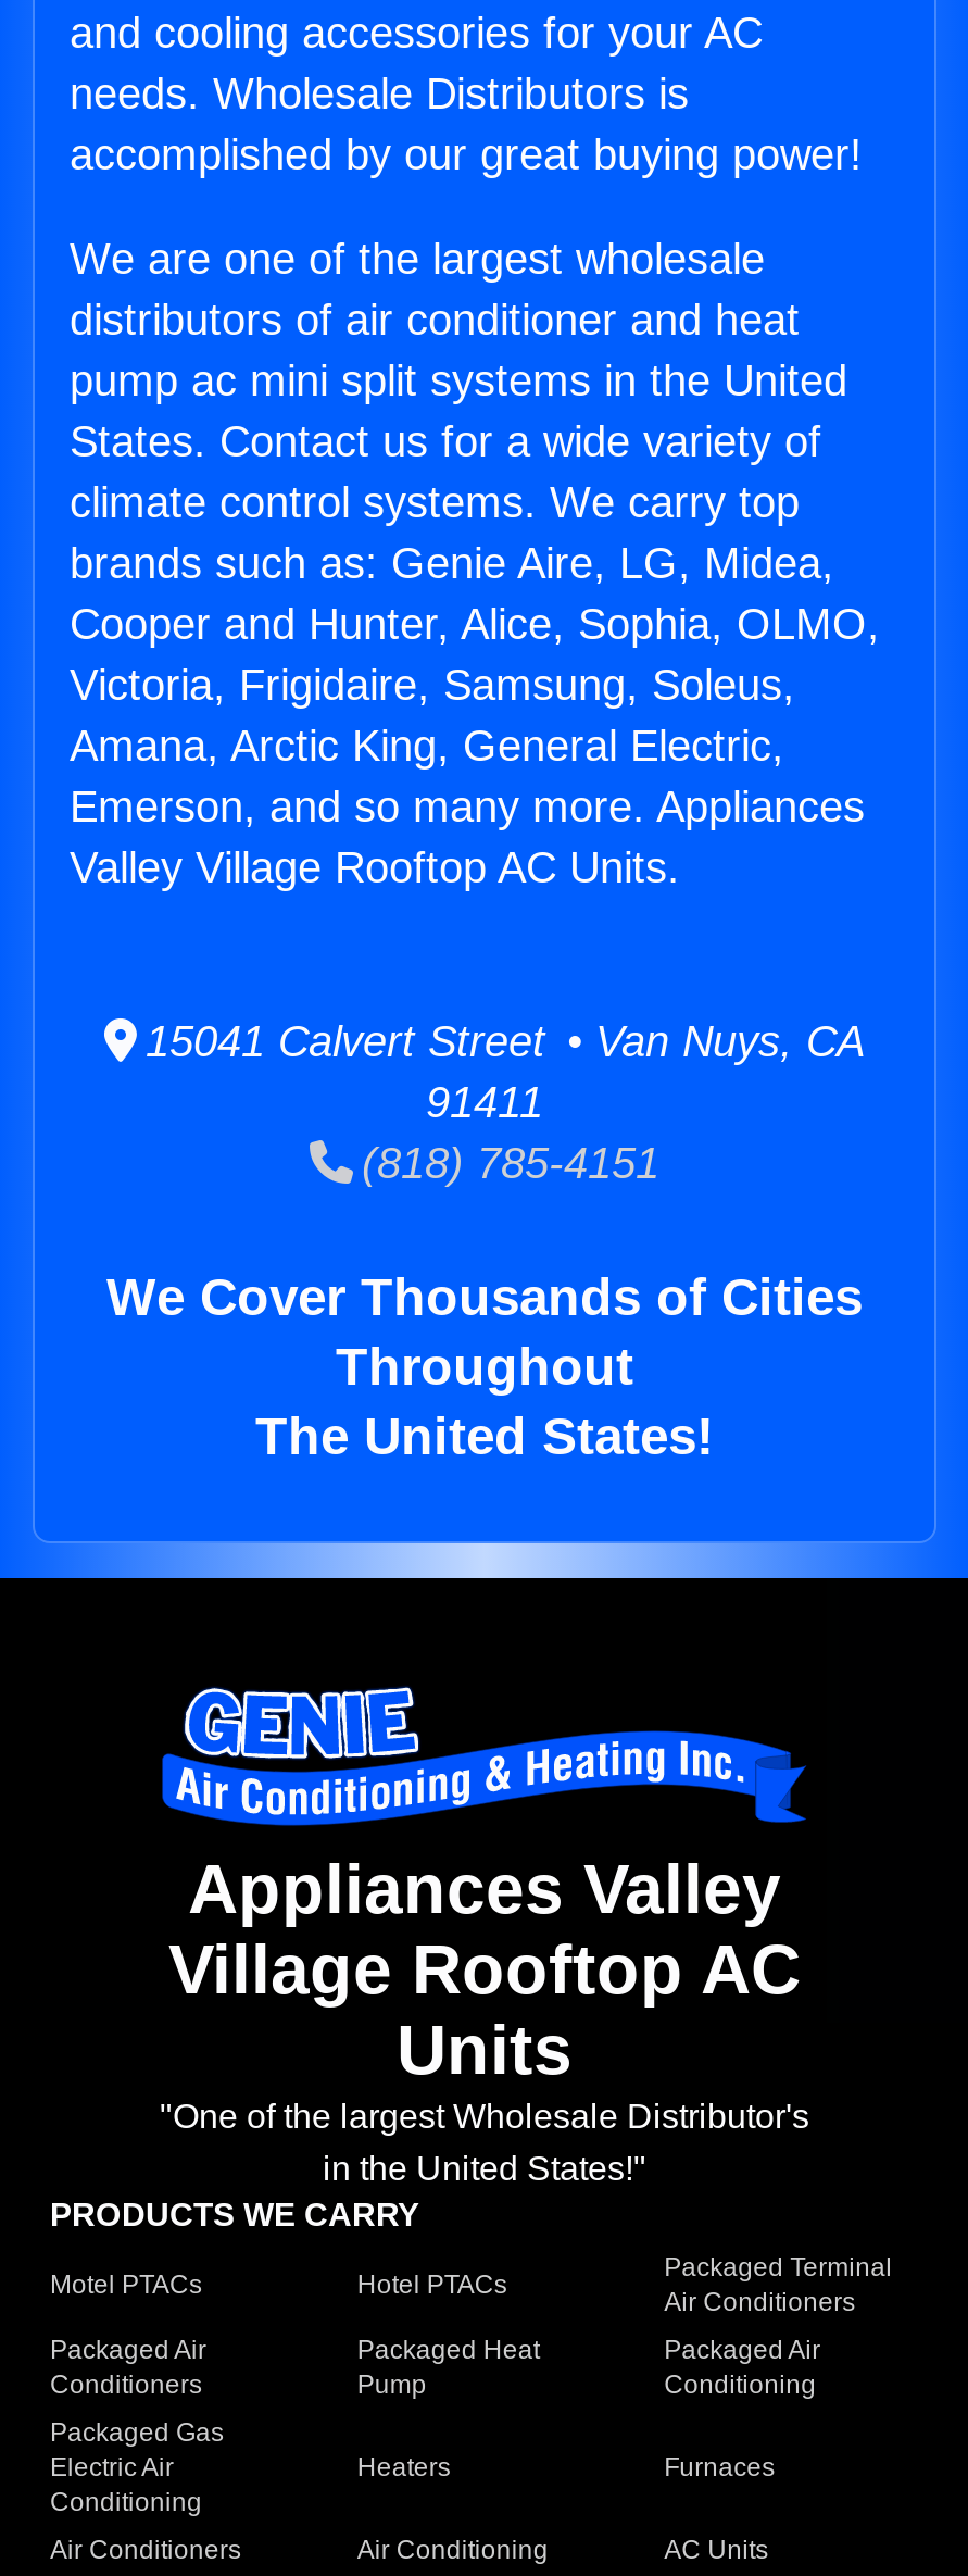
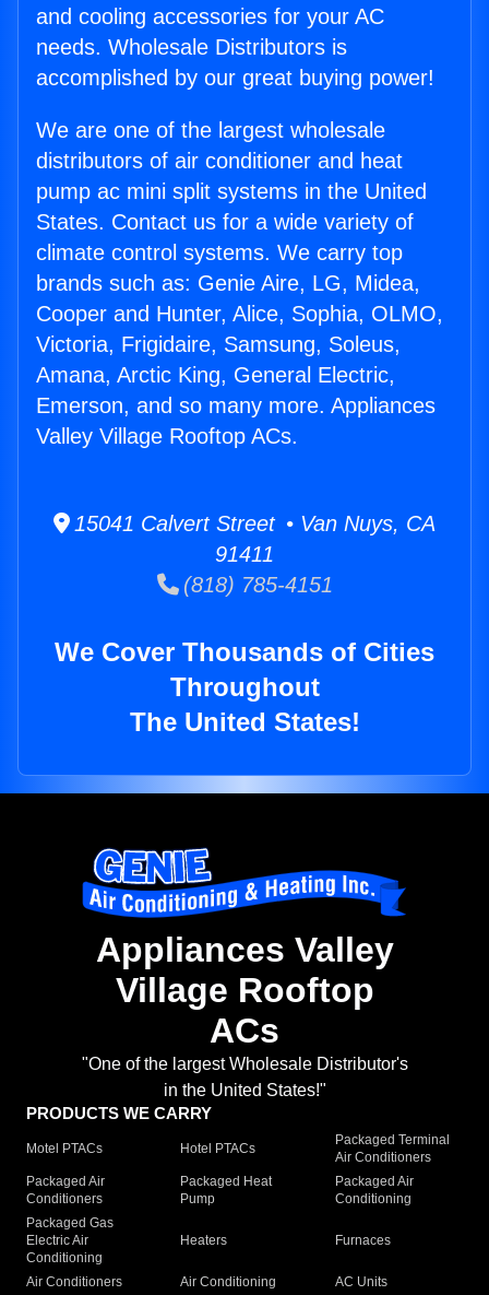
- Valley Village Rooftop AC Units.
+ Valley Village Rooftop ACs.

- Village Rooftop AC
- Units
+ Village Rooftop
+ ACs
